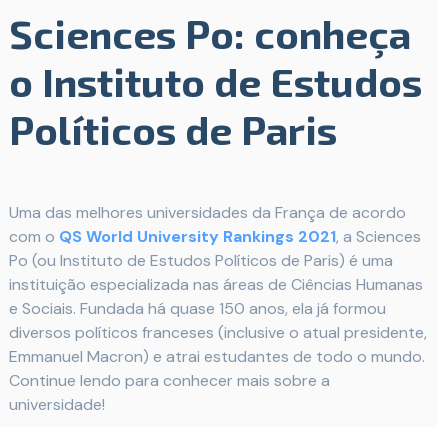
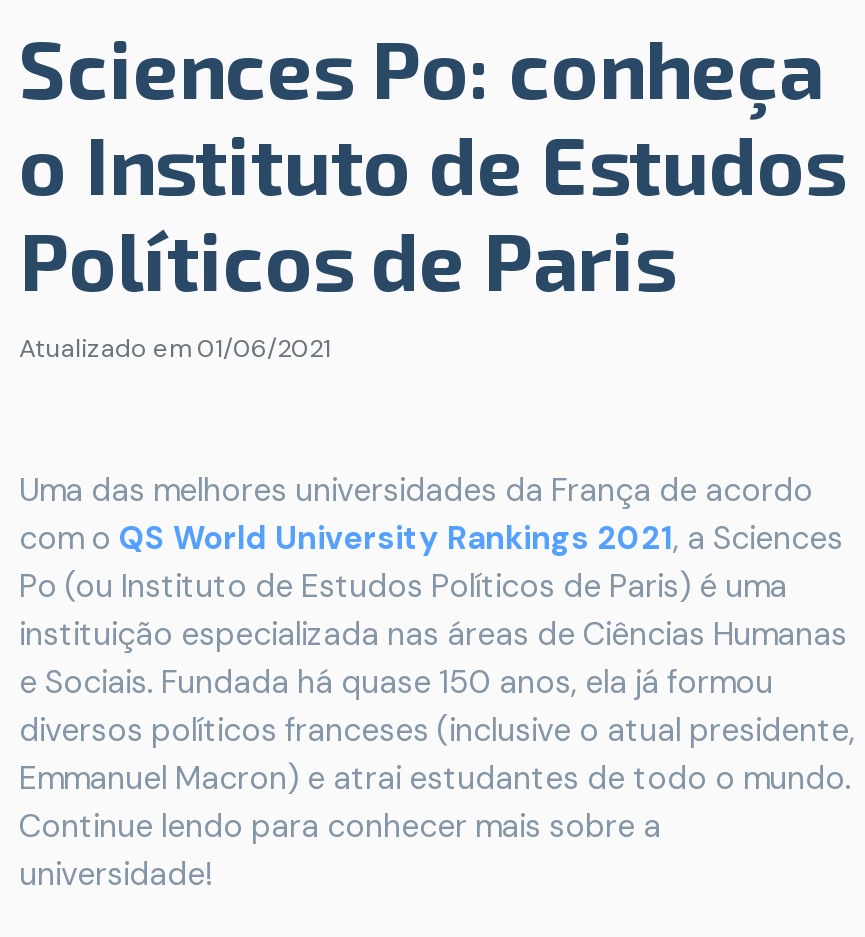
+ Atualizado em 01/06/2021
